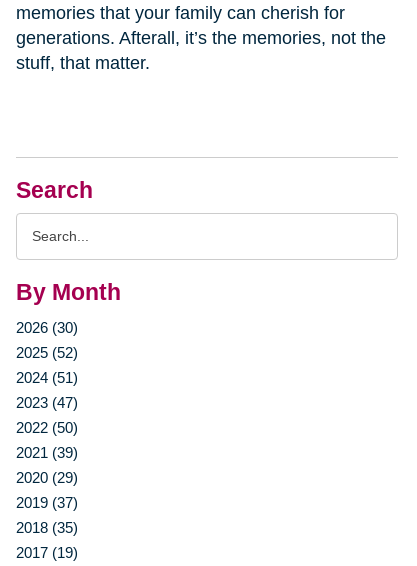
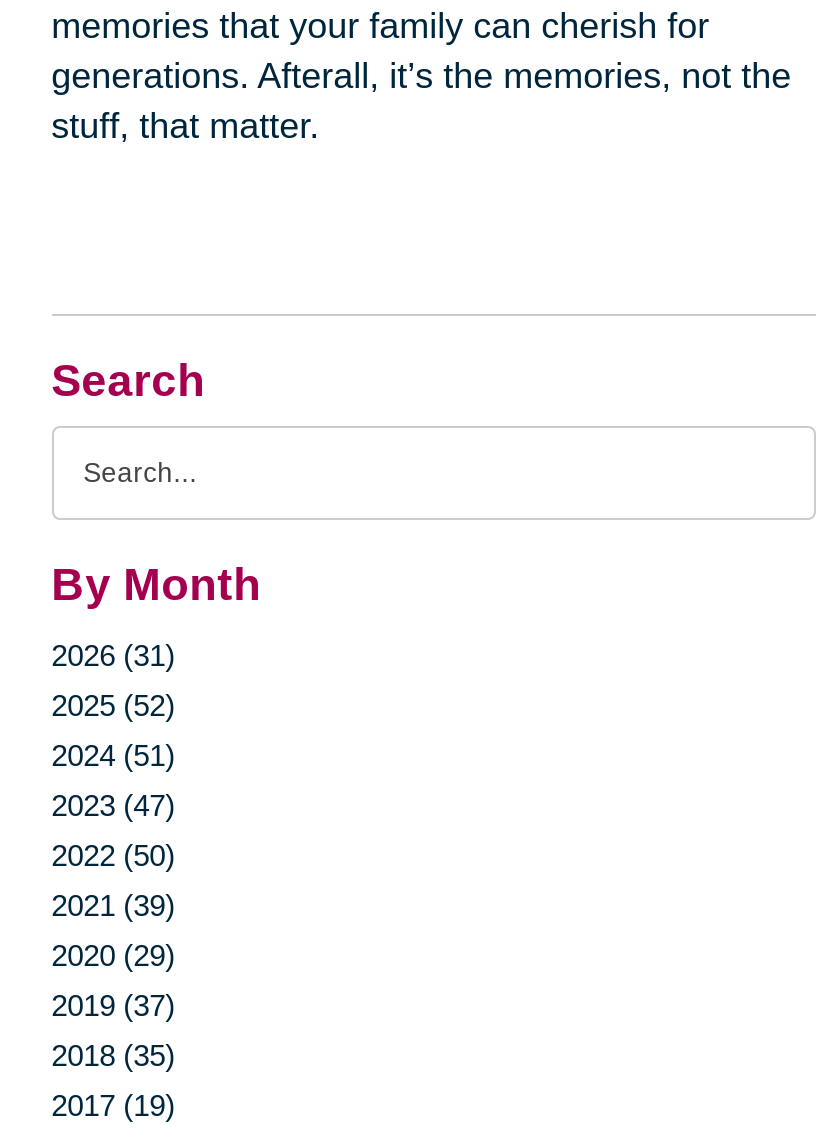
- 2026 (30)
+ 2026 (31)
